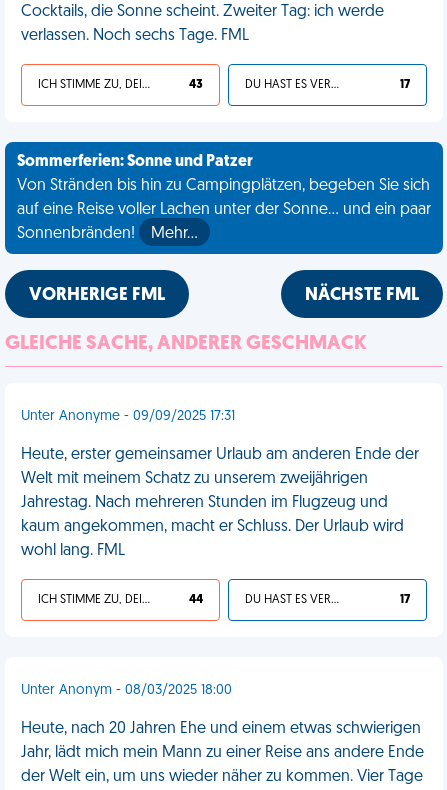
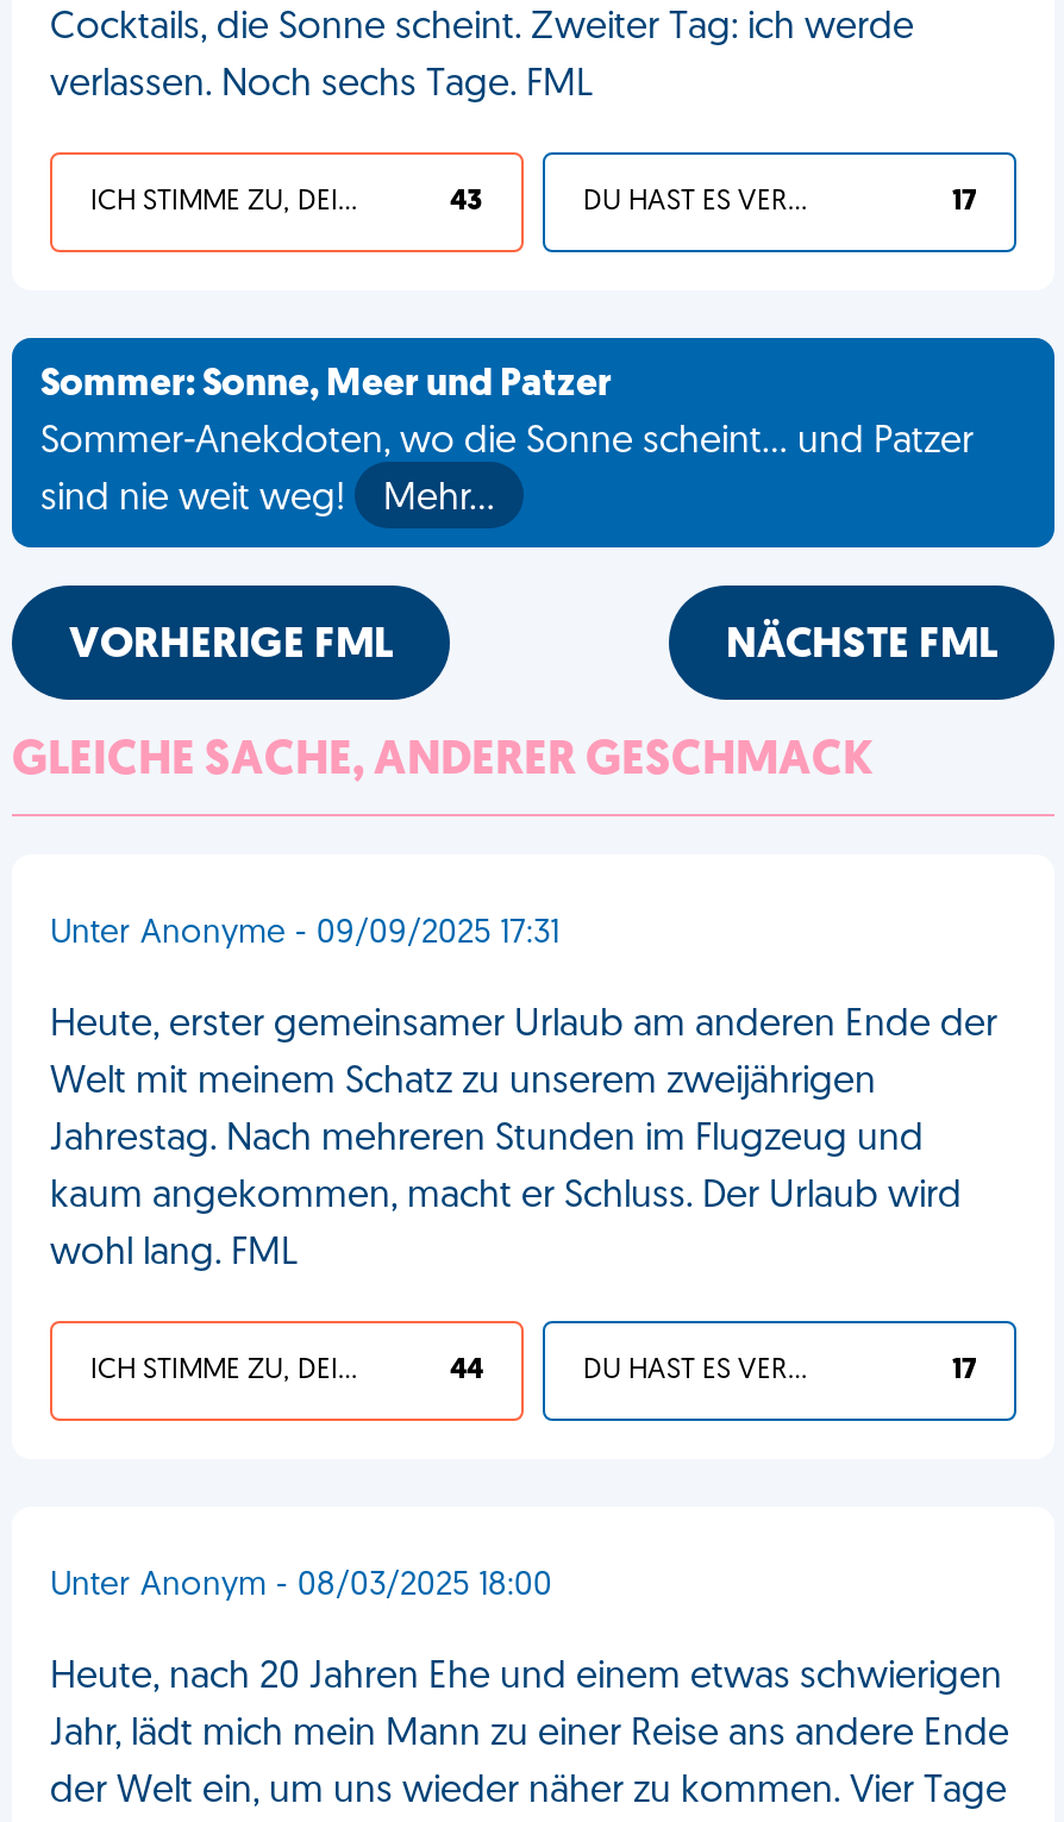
- Sommerferien: Sonne und Patzer
- Von Stränden bis hin zu Campingplätzen, begeben Sie sich
- auf eine Reise voller Lachen unter der Sonne... und ein paar
- Sonnenbränden!
+ Sommer: Sonne, Meer und Patzer
+ Sommer-Anekdoten, wo die Sonne scheint... und Patzer
+ sind nie weit weg!
